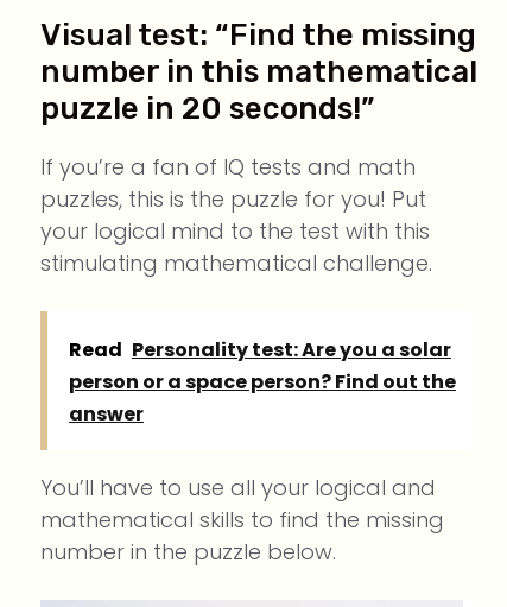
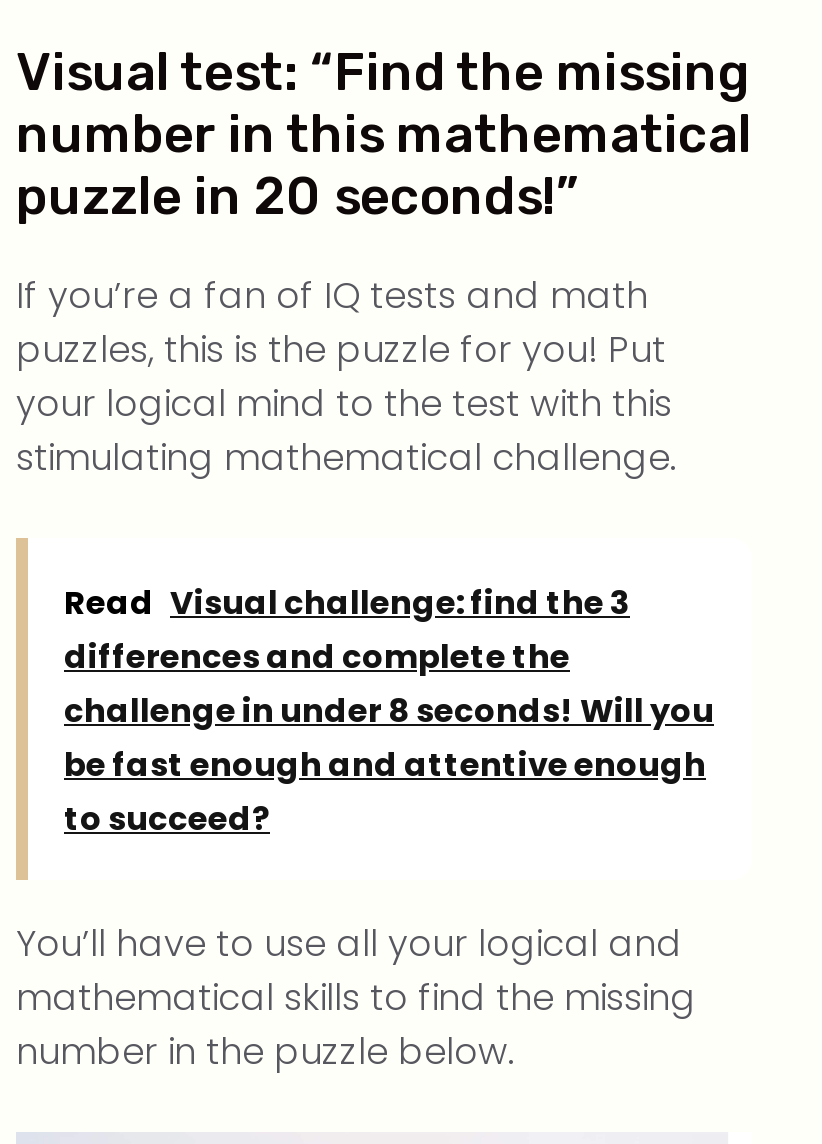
- Read Personality test: Are you a solar
- person or a space person? Find out the
- answer
+ Read Visual challenge: find the 3
+ differences and complete the
+ challenge in under 8 seconds! Will you
+ be fast enough and attentive enough
+ to succeed?
